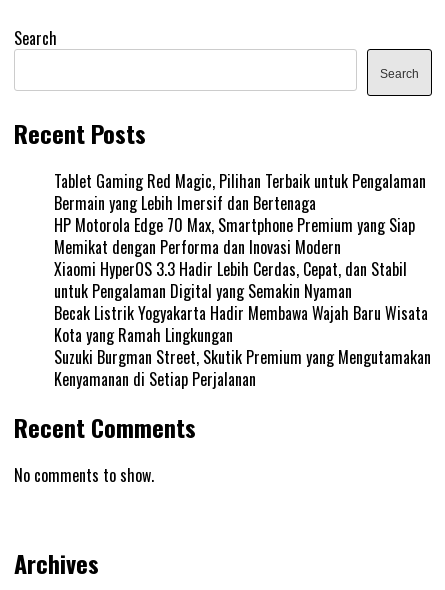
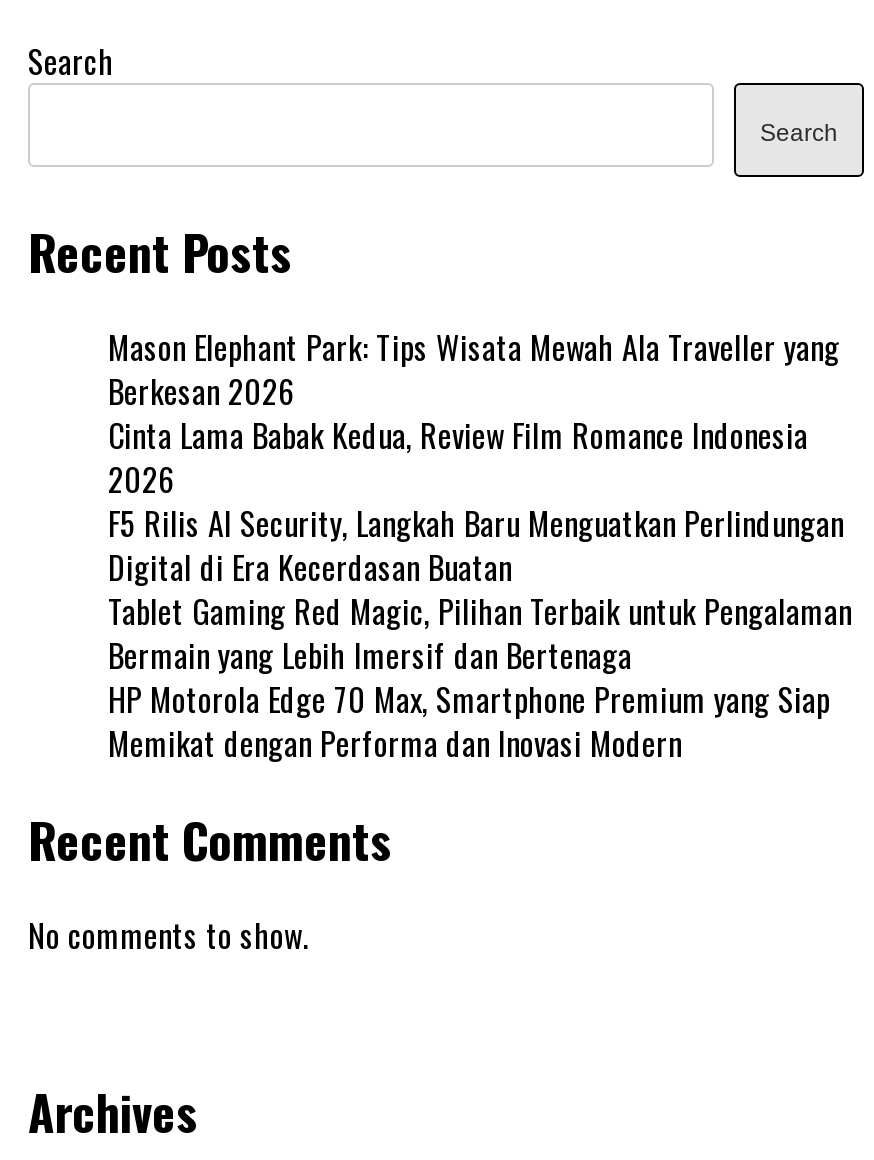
+ Mason Elephant Park: Tips Wisata Mewah Ala Traveller yang
+ Berkesan 2026
+ Cinta Lama Babak Kedua, Review Film Romance Indonesia
+ 2026
+ F5 Rilis AI Security, Langkah Baru Menguatkan Perlindungan
+ Digital di Era Kecerdasan Buatan

moved down: Tablet Gaming Red Magic, Pilihan Terbaik untuk Pengalaman | Bermain yang Lebih Imersif dan Bertenaga | HP Motorola Edge 70 Max, Smartphone Premium yang Siap | Memikat dengan Performa dan Inovasi Modern

- Xiaomi HyperOS 3.3 Hadir Lebih Cerdas, Cepat, dan Stabil
- untuk Pengalaman Digital yang Semakin Nyaman
- Becak Listrik Yogyakarta Hadir Membawa Wajah Baru Wisata
- Kota yang Ramah Lingkungan
- Suzuki Burgman Street, Skutik Premium yang Mengutamakan
- Kenyamanan di Setiap Perjalanan
